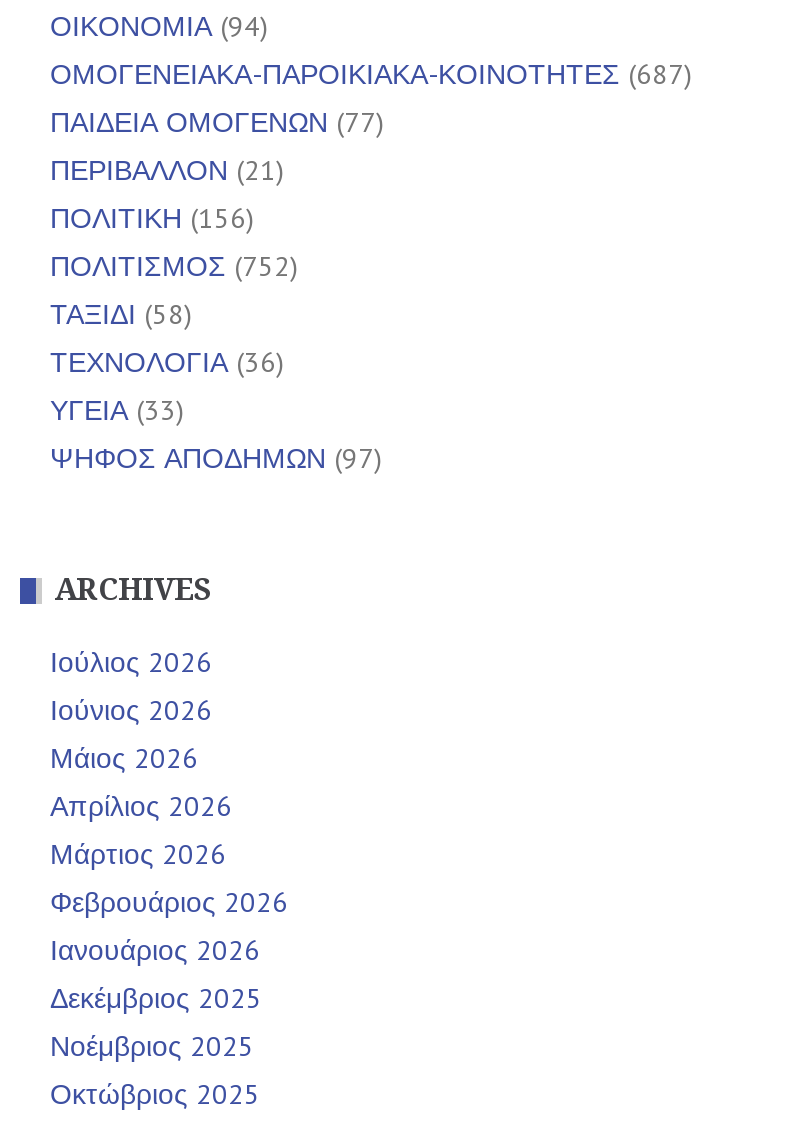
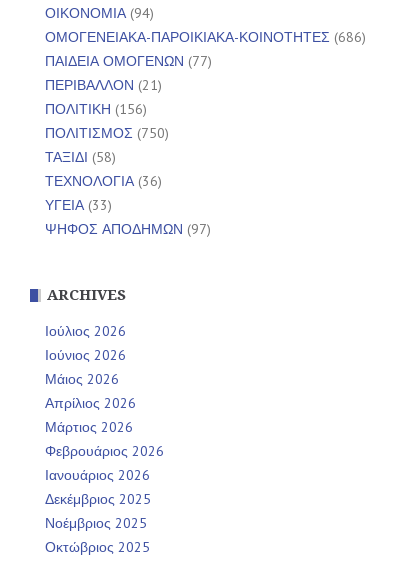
- ΟΜΟΓΕΝΕΙΑΚΑ-ΠΑΡΟΙΚΙΑΚΑ-ΚΟΙΝΟΤΗΤΕΣ (687)
+ ΟΜΟΓΕΝΕΙΑΚΑ-ΠΑΡΟΙΚΙΑΚΑ-ΚΟΙΝΟΤΗΤΕΣ (686)

- ΠΟΛΙΤΙΣΜΟΣ (752)
+ ΠΟΛΙΤΙΣΜΟΣ (750)
